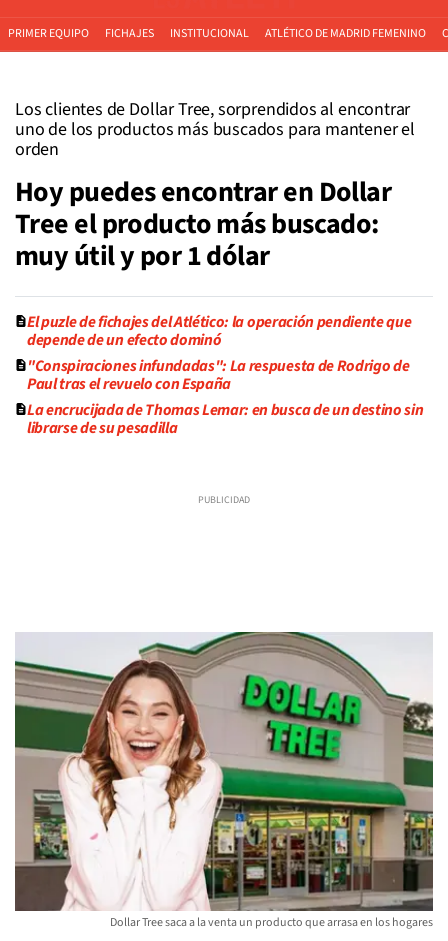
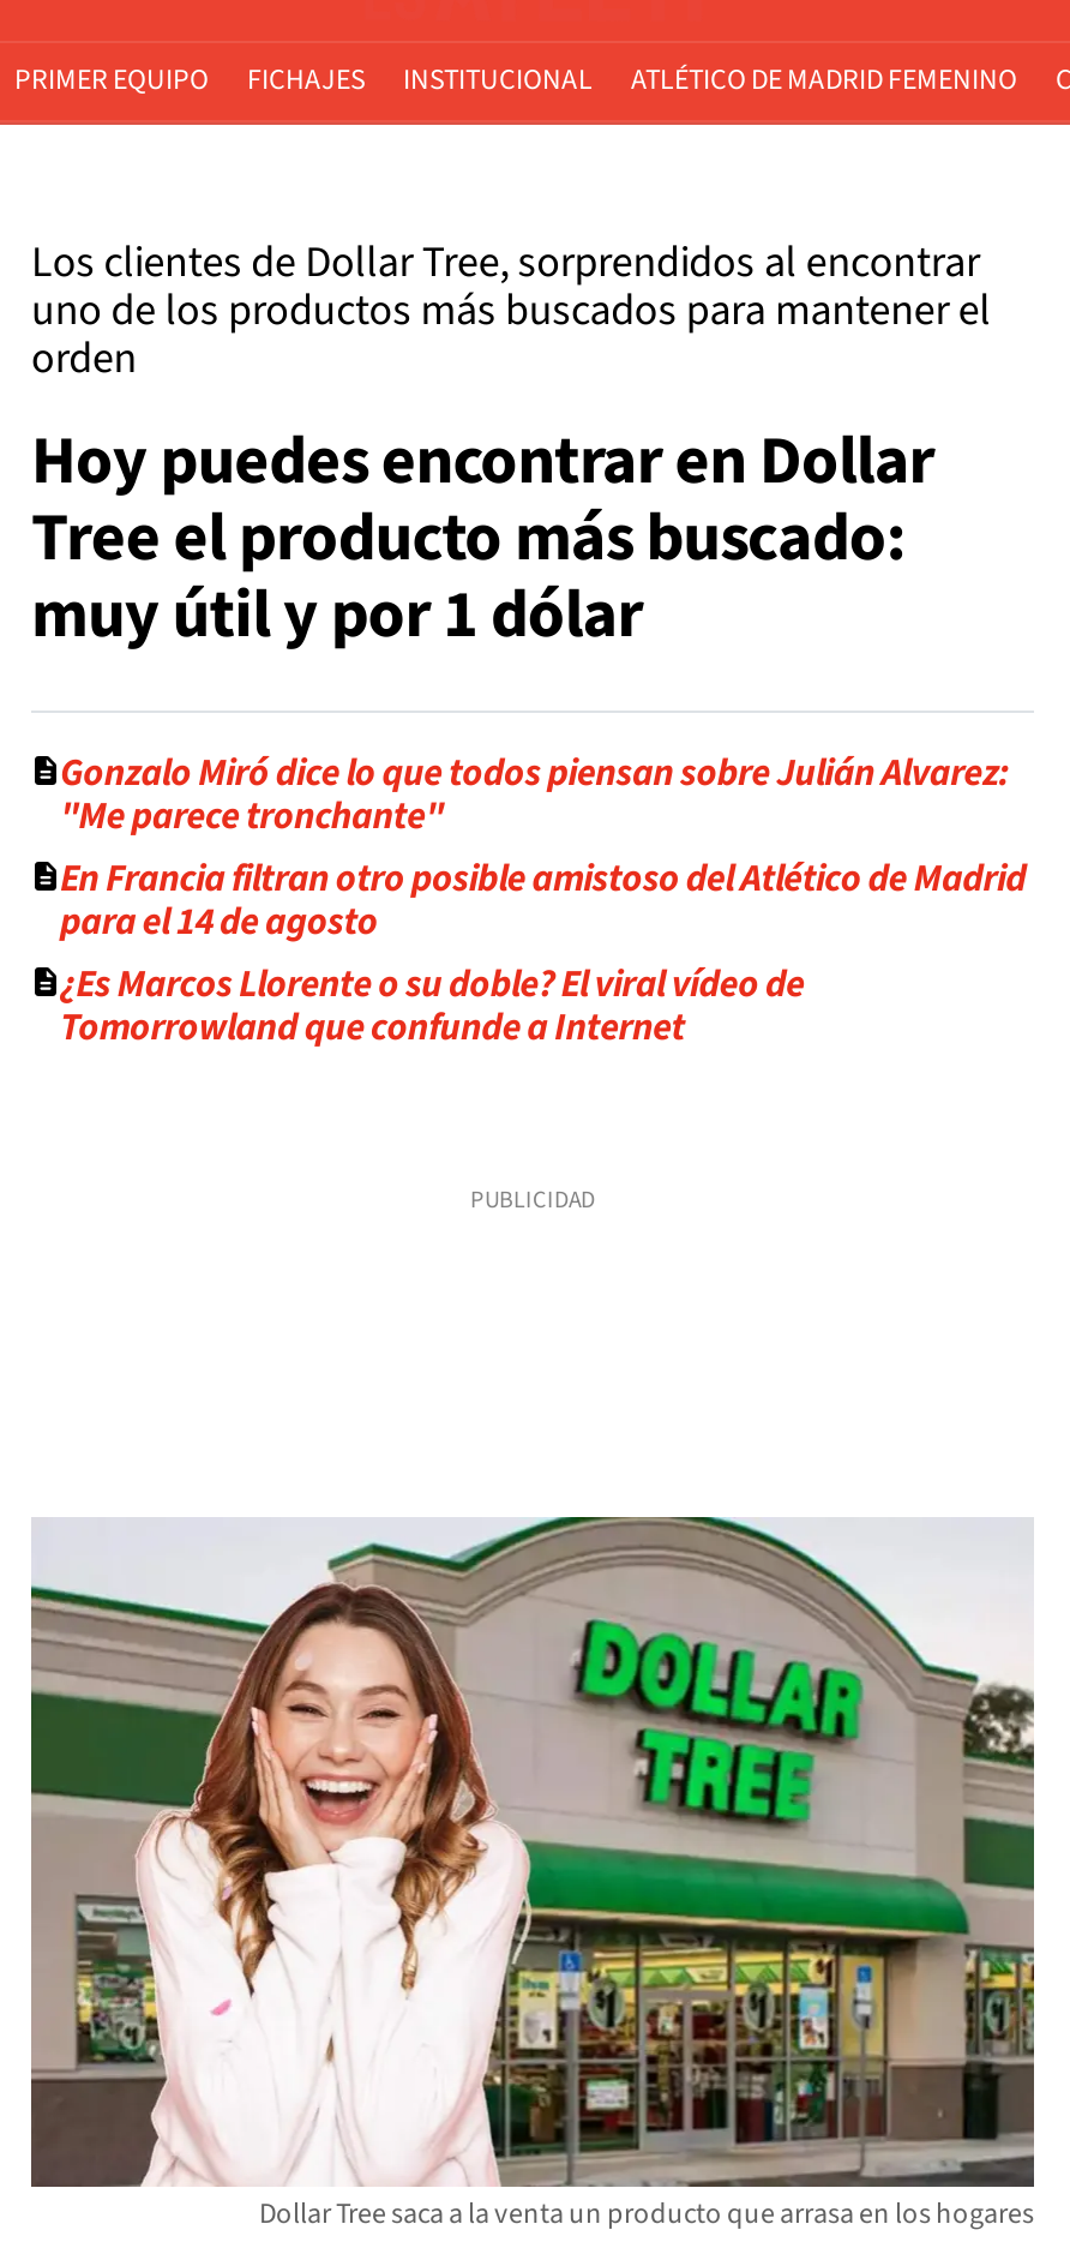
- El puzle de fichajes del Atlético: la operación pendiente que
- depende de un efecto dominó
- "Conspiraciones infundadas": La respuesta de Rodrigo de
- Paul tras el revuelo con España
- La encrucijada de Thomas Lemar: en busca de un destino sin
- librarse de su pesadilla
+ Gonzalo Miró dice lo que todos piensan sobre Julián Alvarez:
+ "Me parece tronchante"
+ En Francia filtran otro posible amistoso del Atlético de Madrid
+ para el 14 de agosto
+ ¿Es Marcos Llorente o su doble? El viral vídeo de
+ Tomorrowland que confunde a Internet
